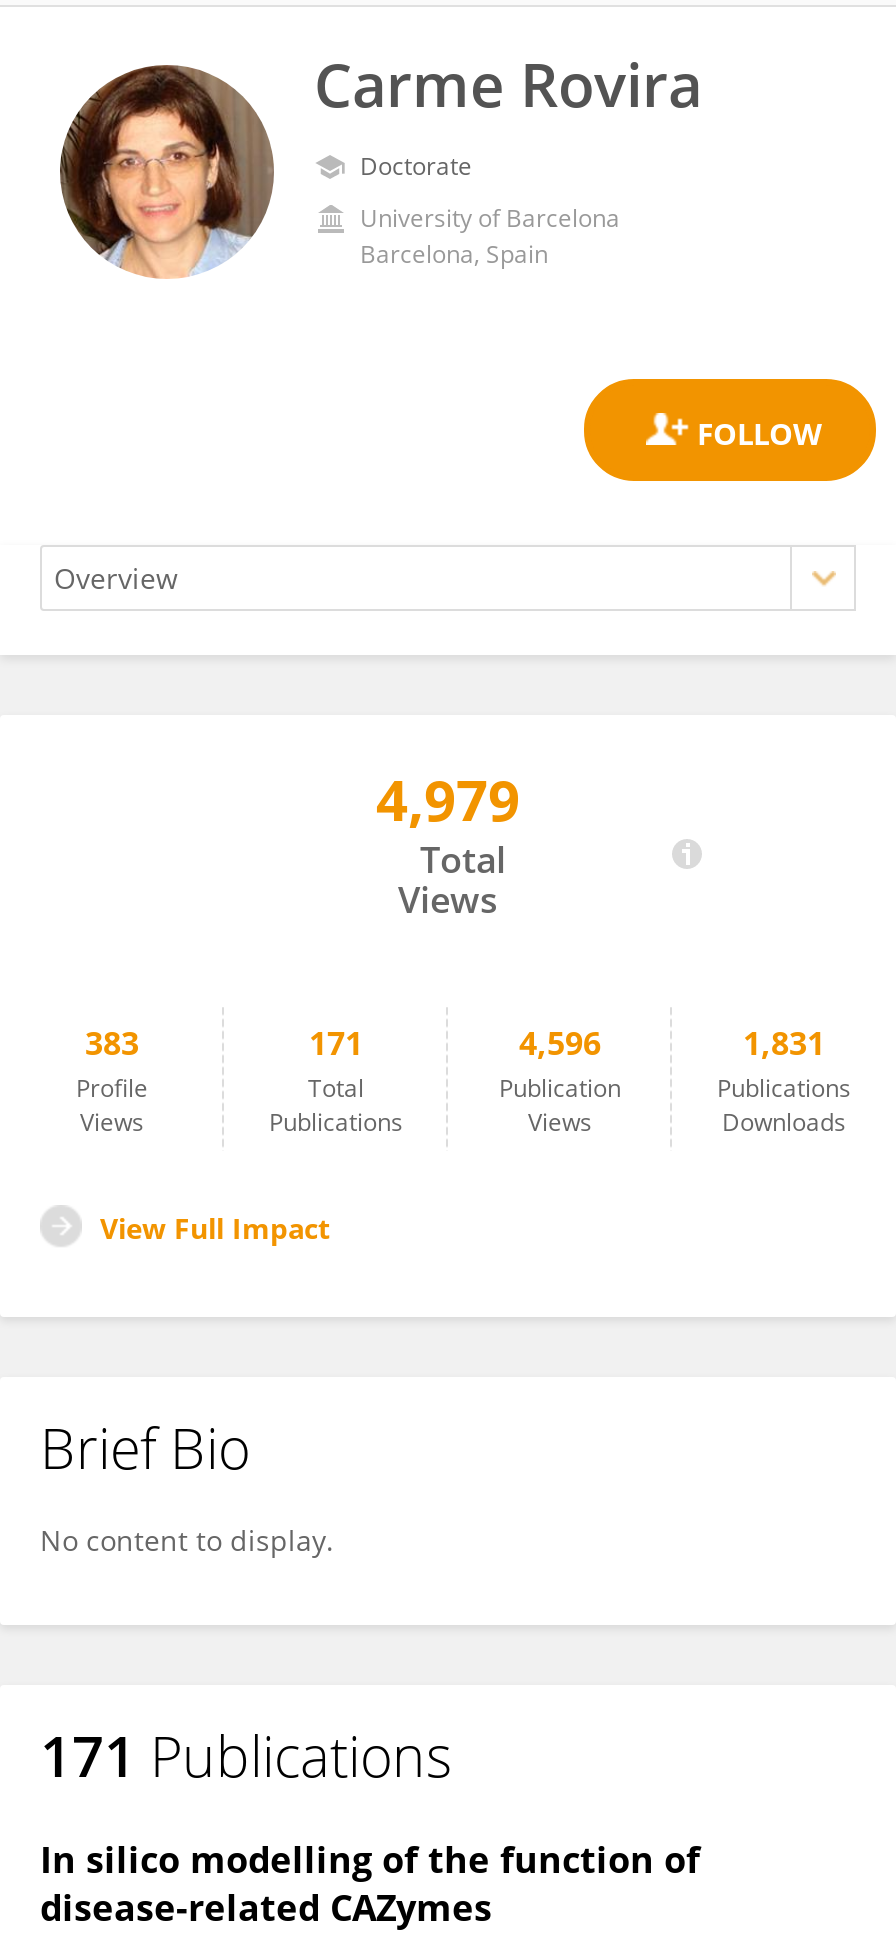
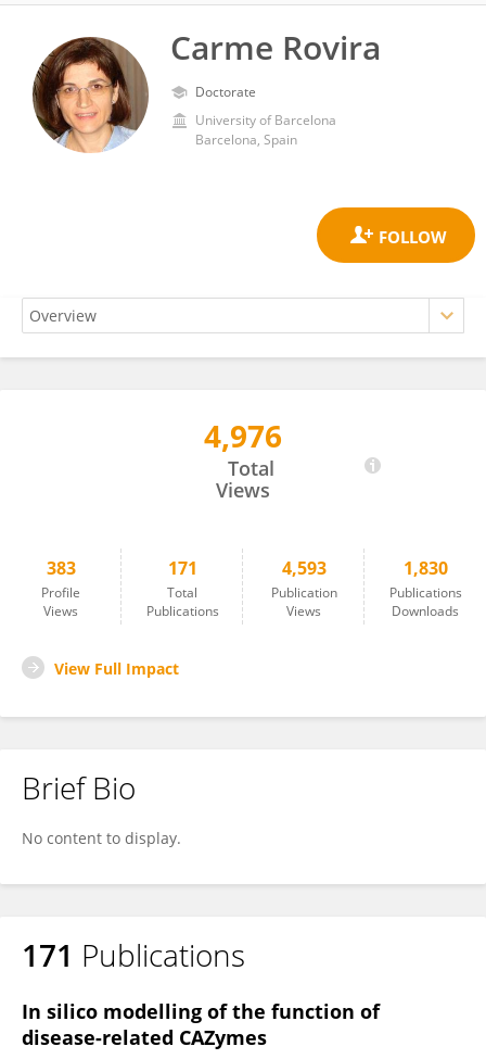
- 4,979
+ 4,976

- 4,596
+ 4,593

- 1,831
+ 1,830
